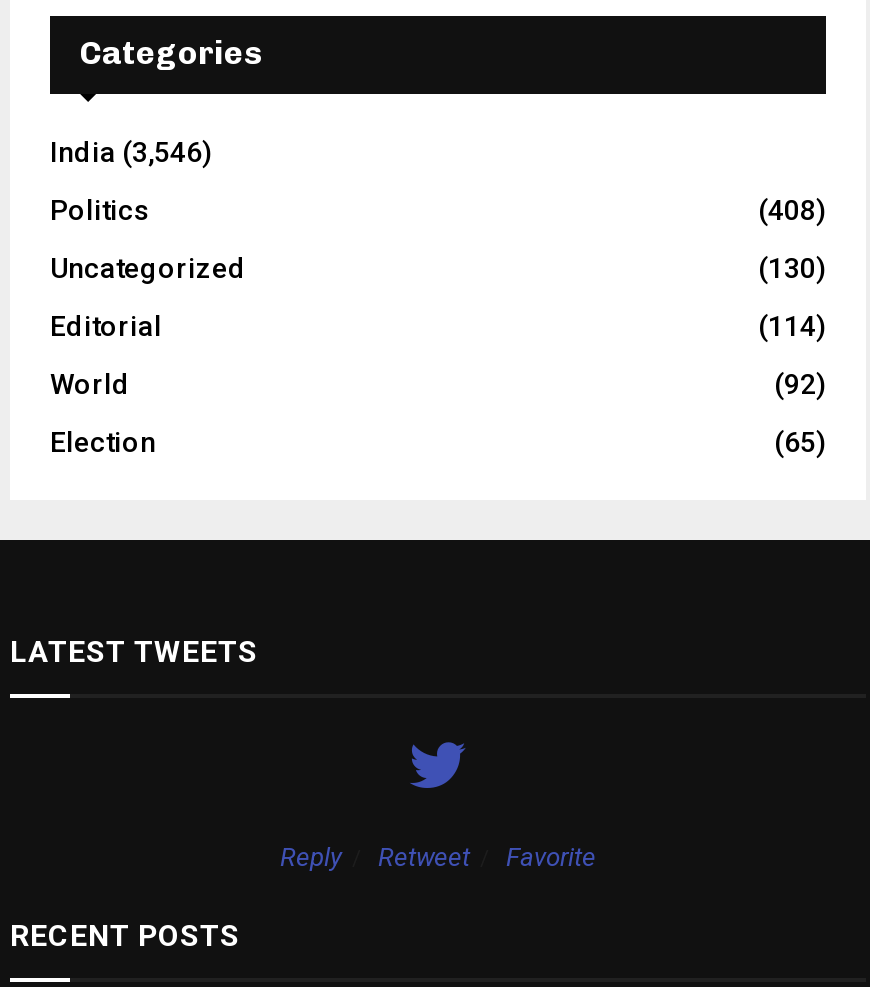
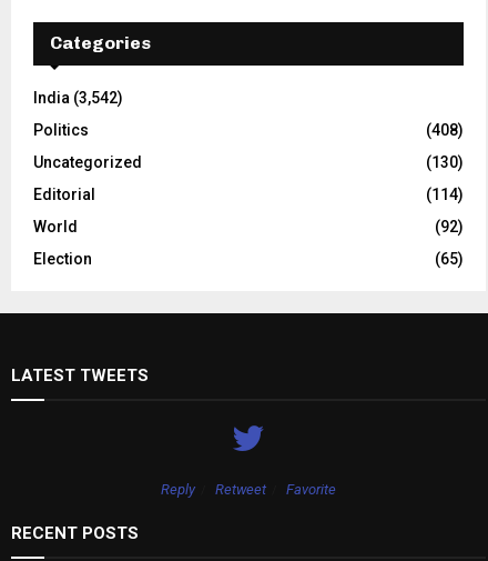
- India (3,546)
+ India (3,542)
